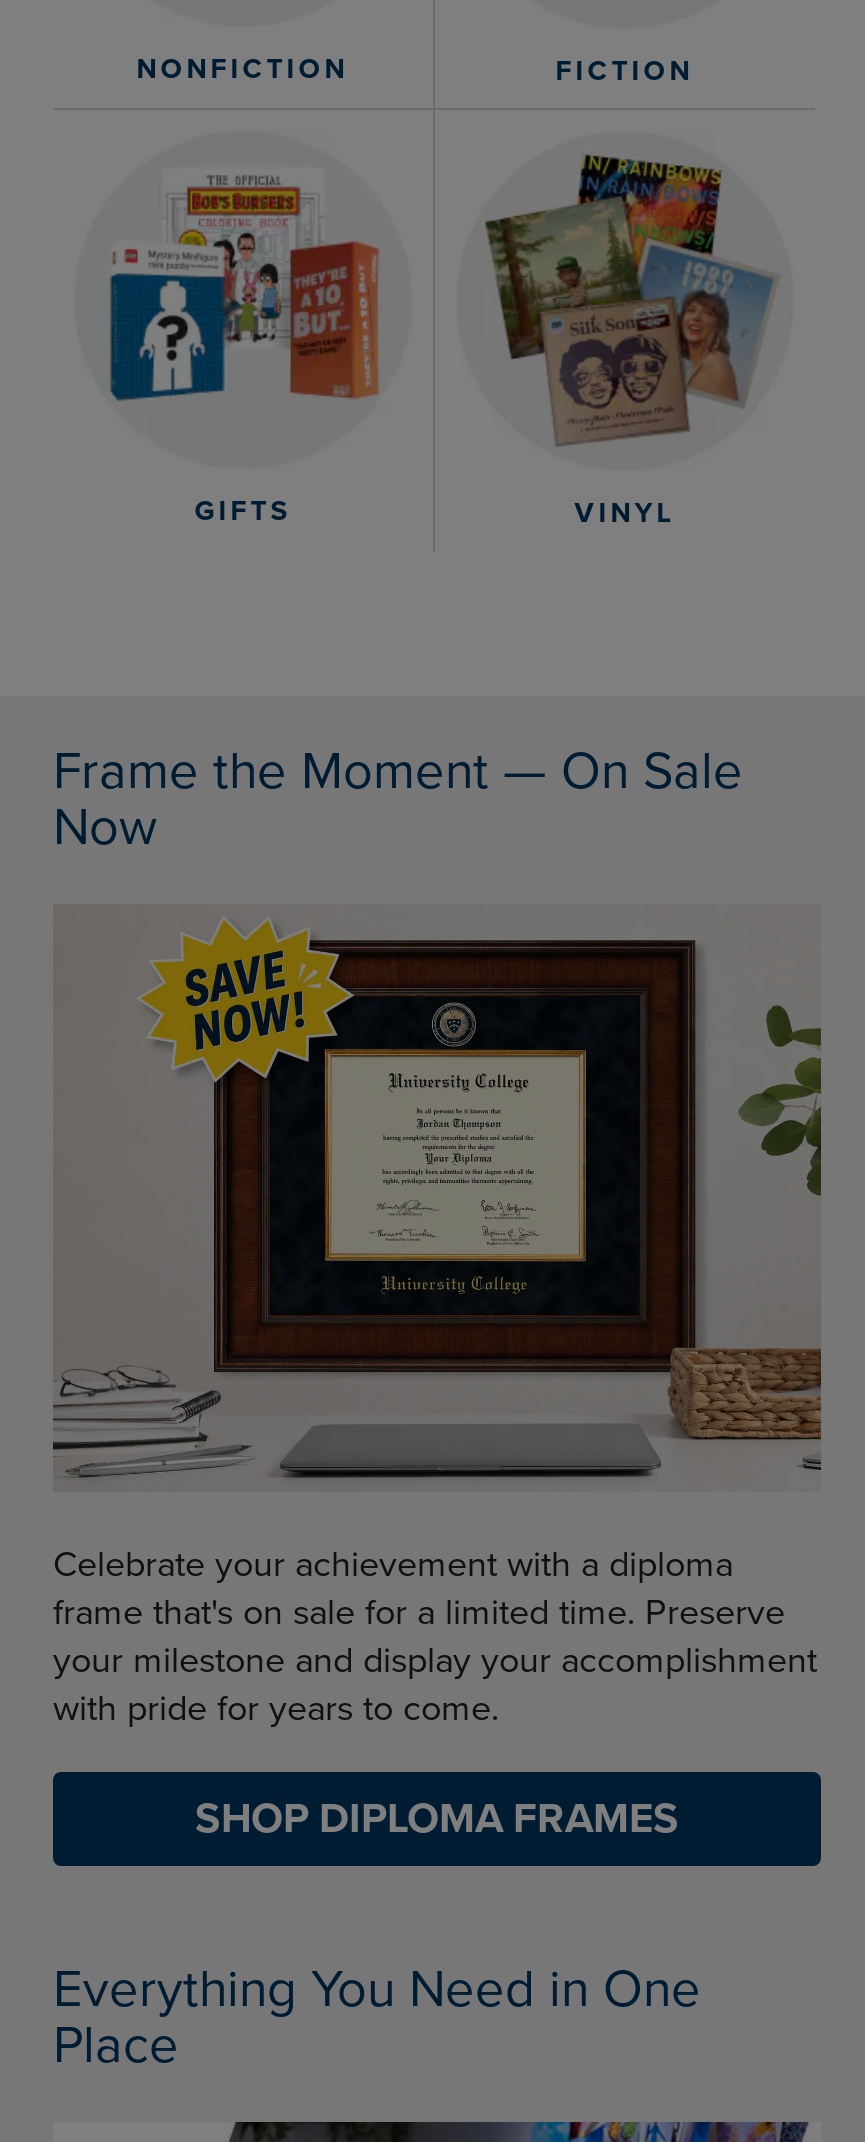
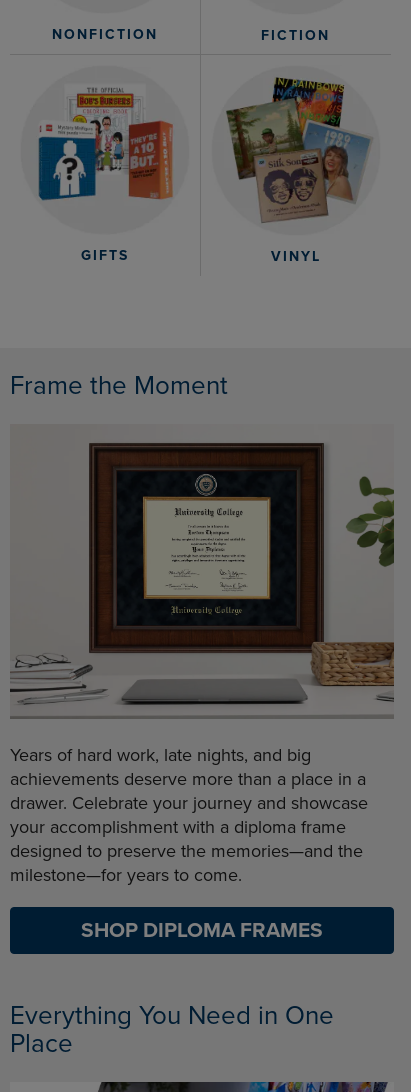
- Frame the Moment — On Sale
- Now
+ Frame the Moment

- [image]
- Celebrate your achievement with a diploma
- frame that's on sale for a limited time. Preserve
- your milestone and display your accomplishment
- with pride for years to come.
+ [image]
+ Years of hard work, late nights, and big
+ achievements deserve more than a place in a
+ drawer. Celebrate your journey and showcase
+ your accomplishment with a diploma frame
+ designed to preserve the memories—and the
+ milestone—for years to come.
